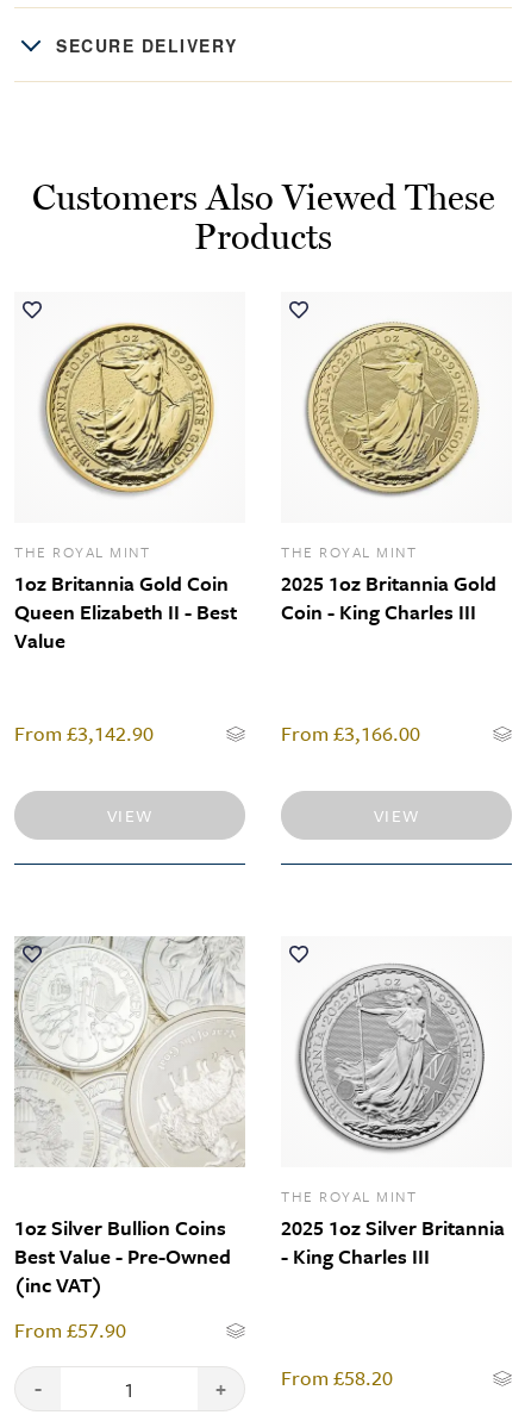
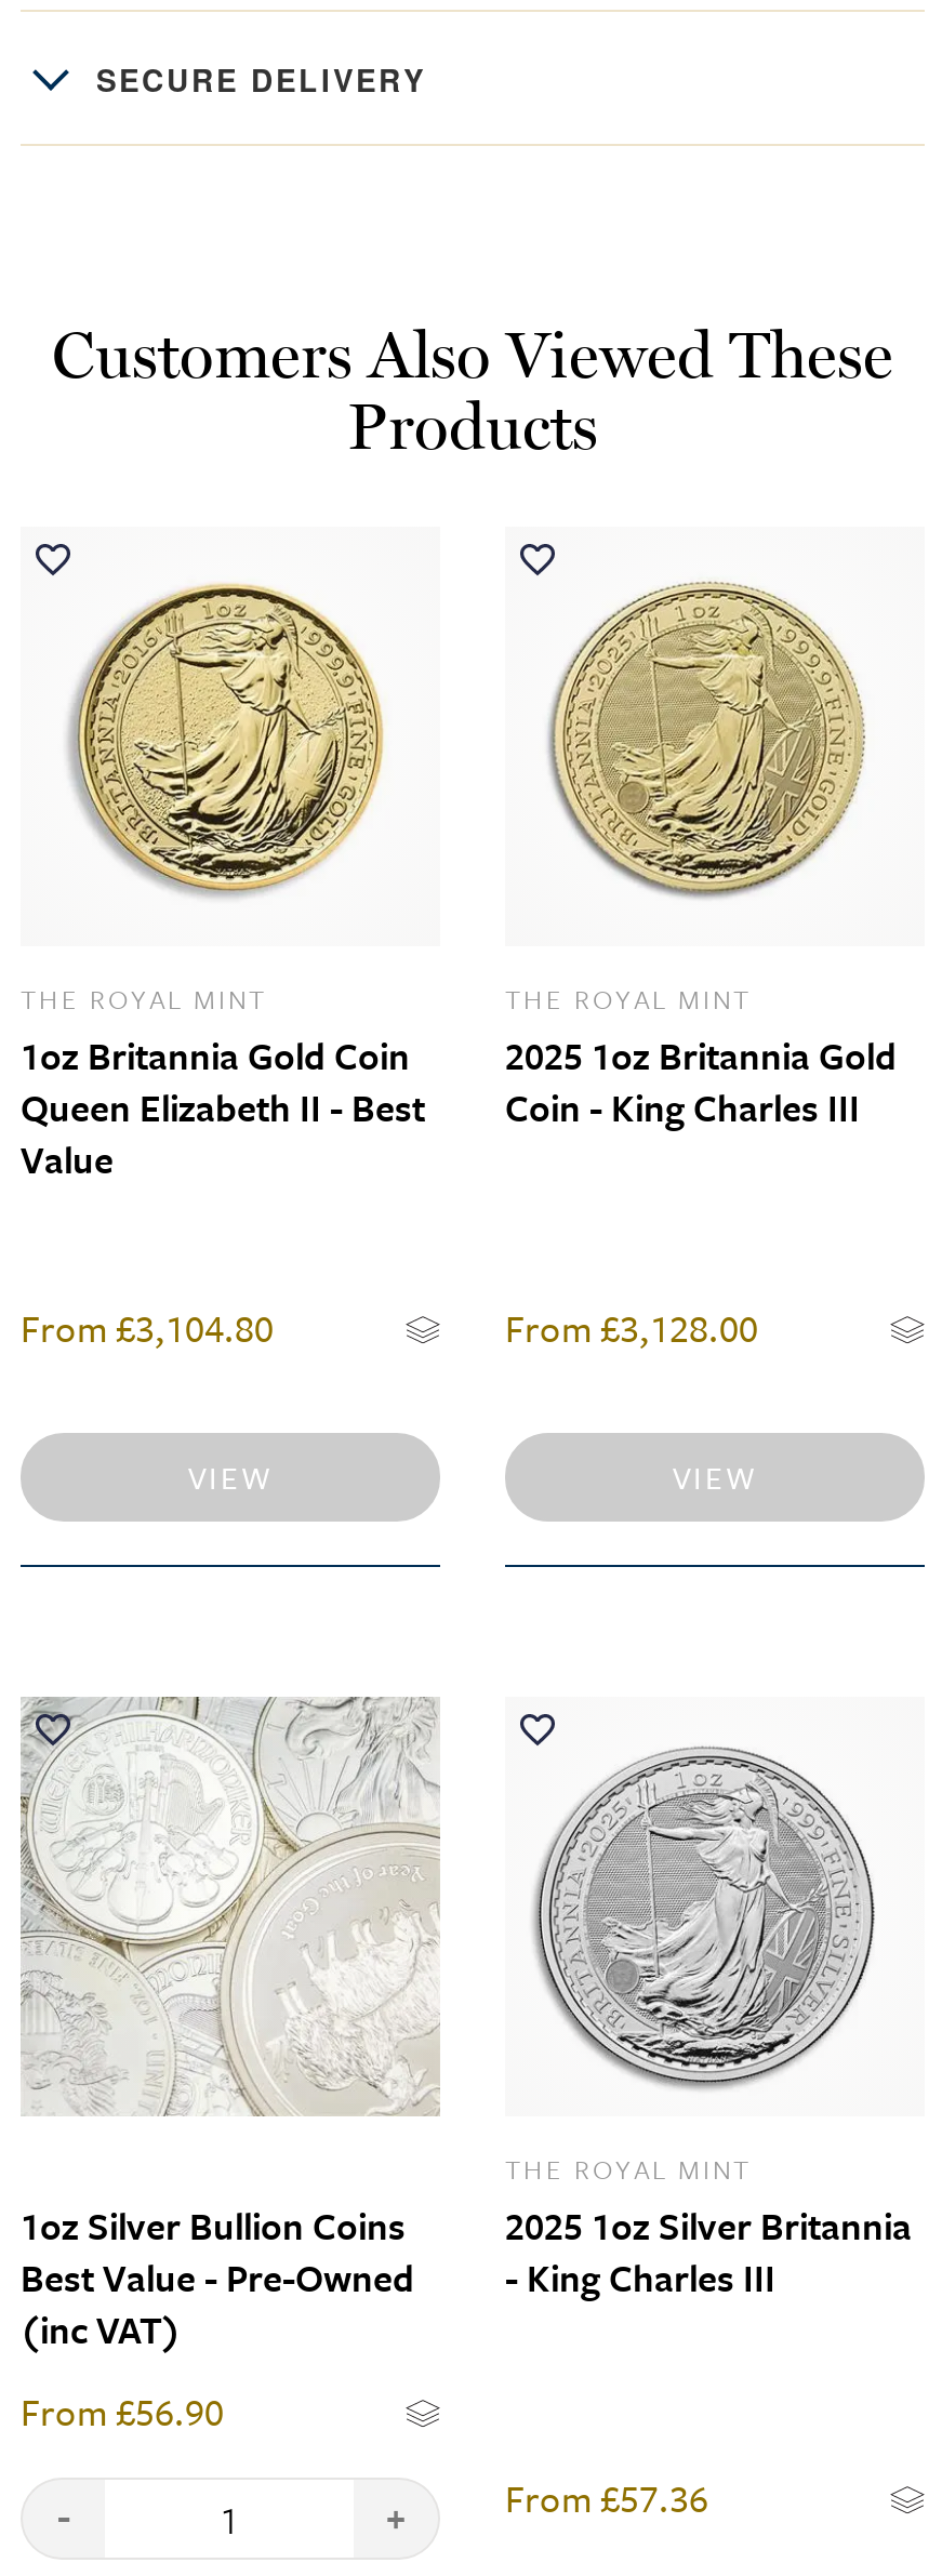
- From £3,142.90
+ From £3,104.80

- From £3,166.00
+ From £3,128.00

- From £57.90
+ From £56.90

- From £58.20
+ From £57.36
